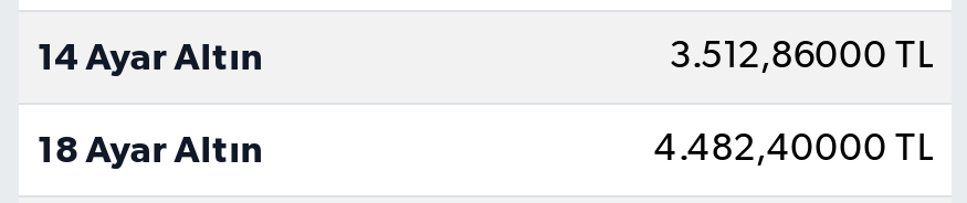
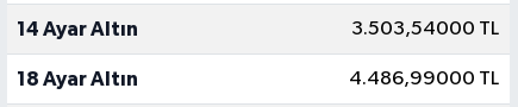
- 3.512,86000 TL
+ 3.503,54000 TL

- 4.482,40000 TL
+ 4.486,99000 TL
